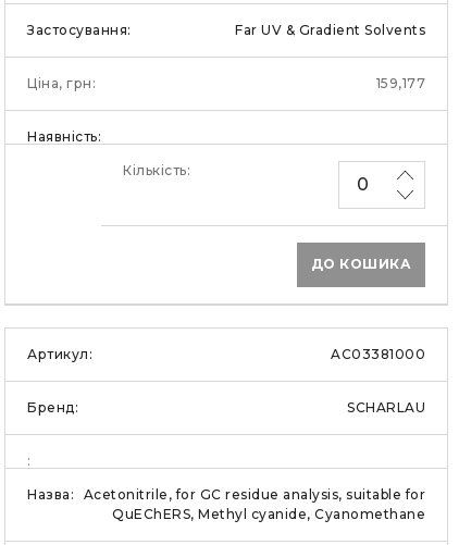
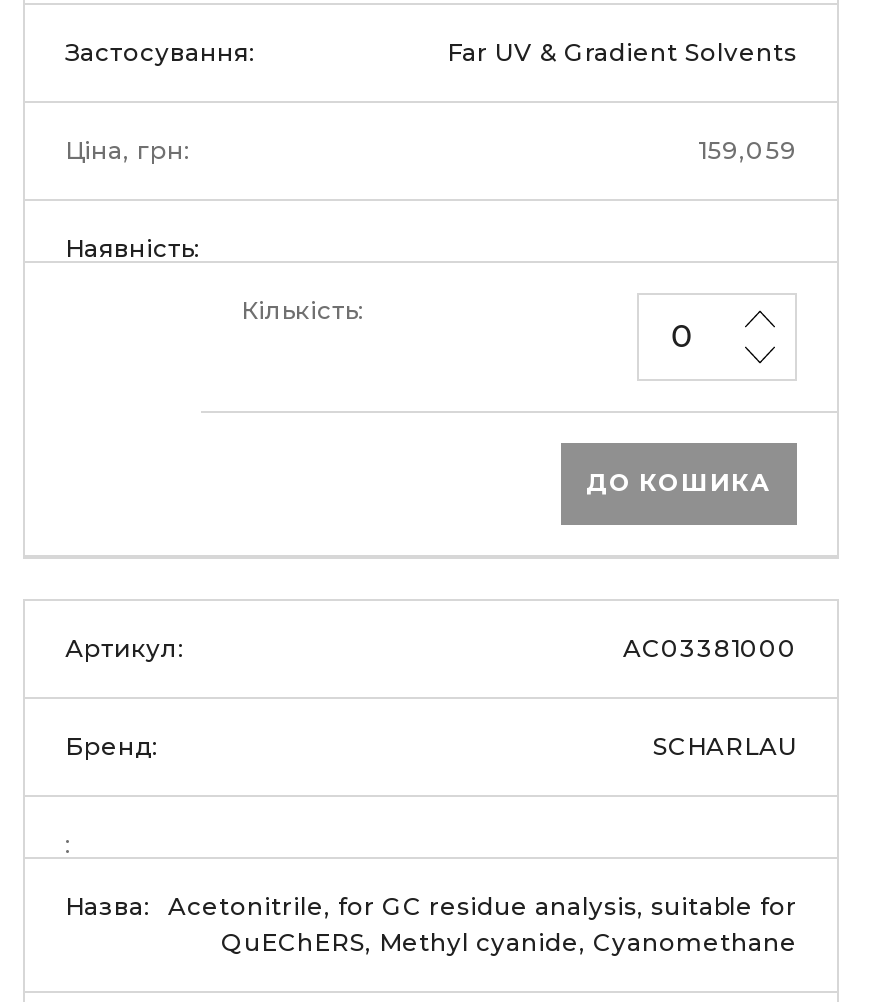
- 159,177
+ 159,059
